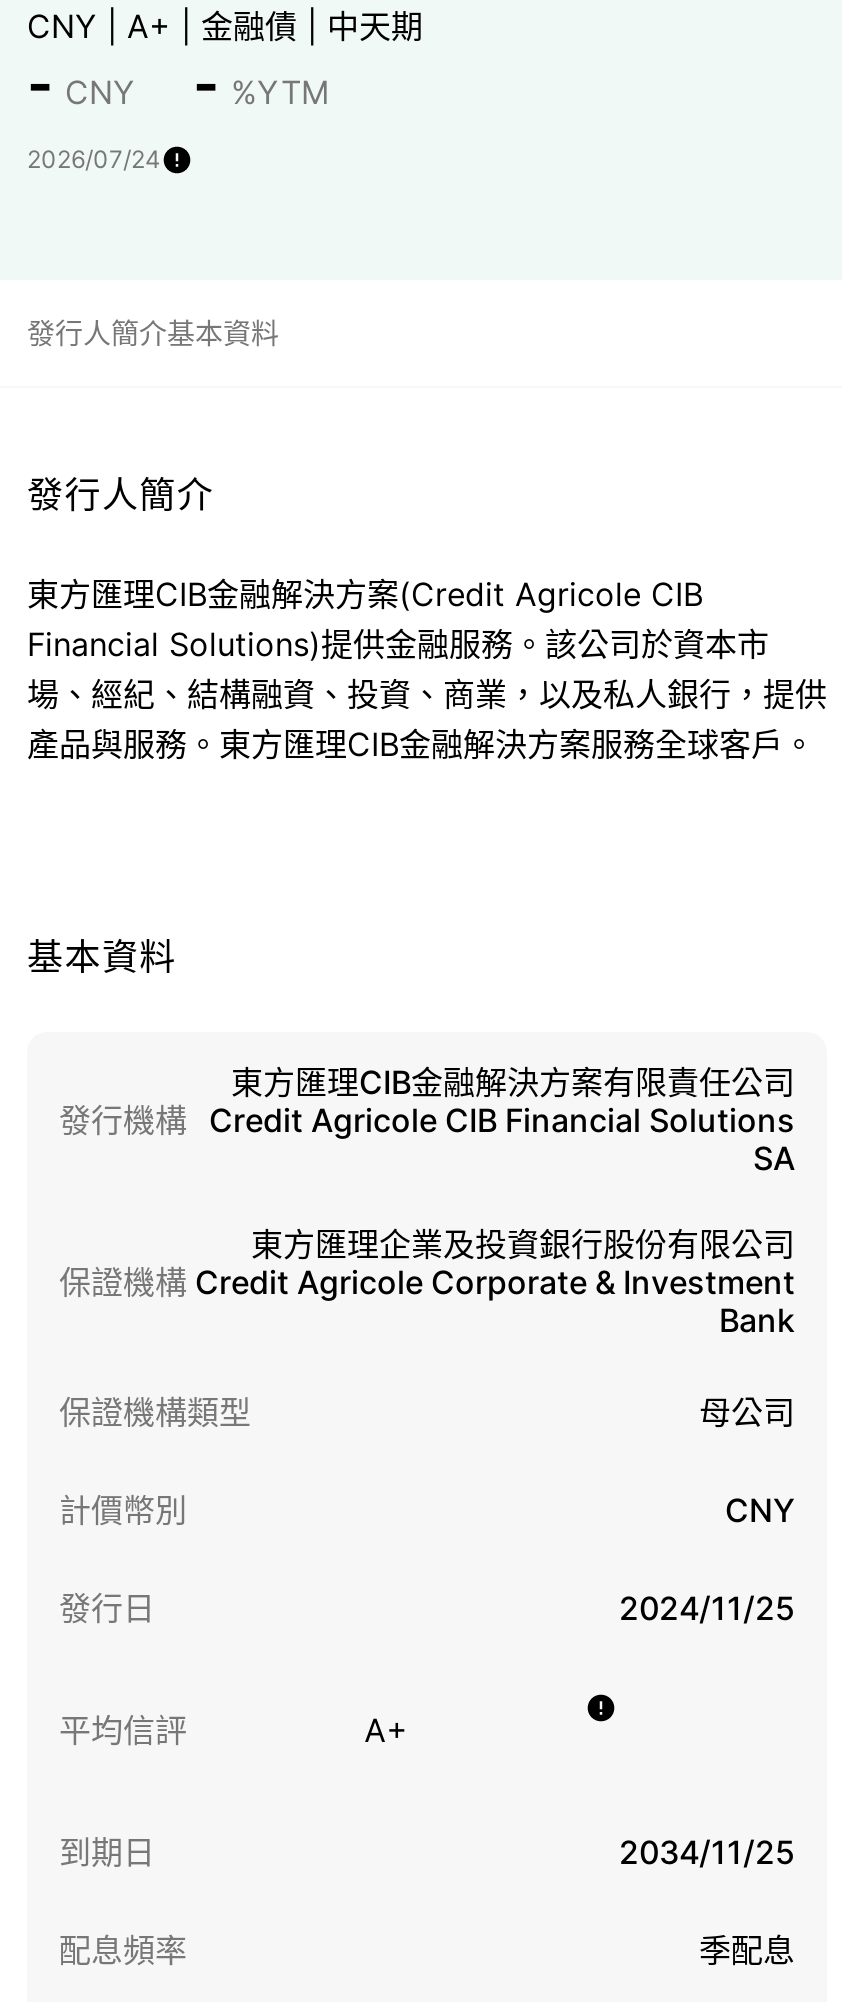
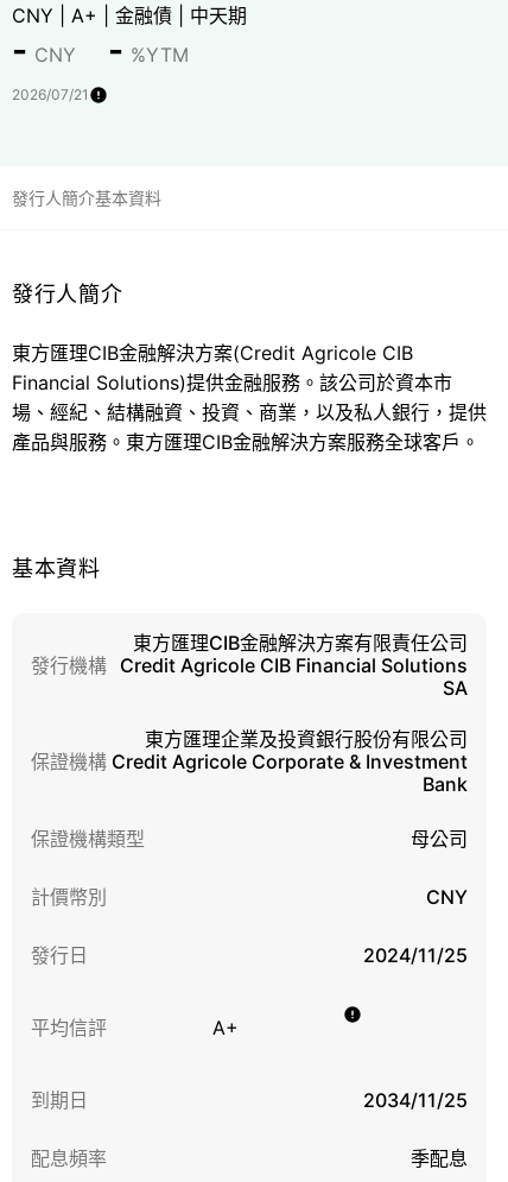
- 2026/07/24
+ 2026/07/21
